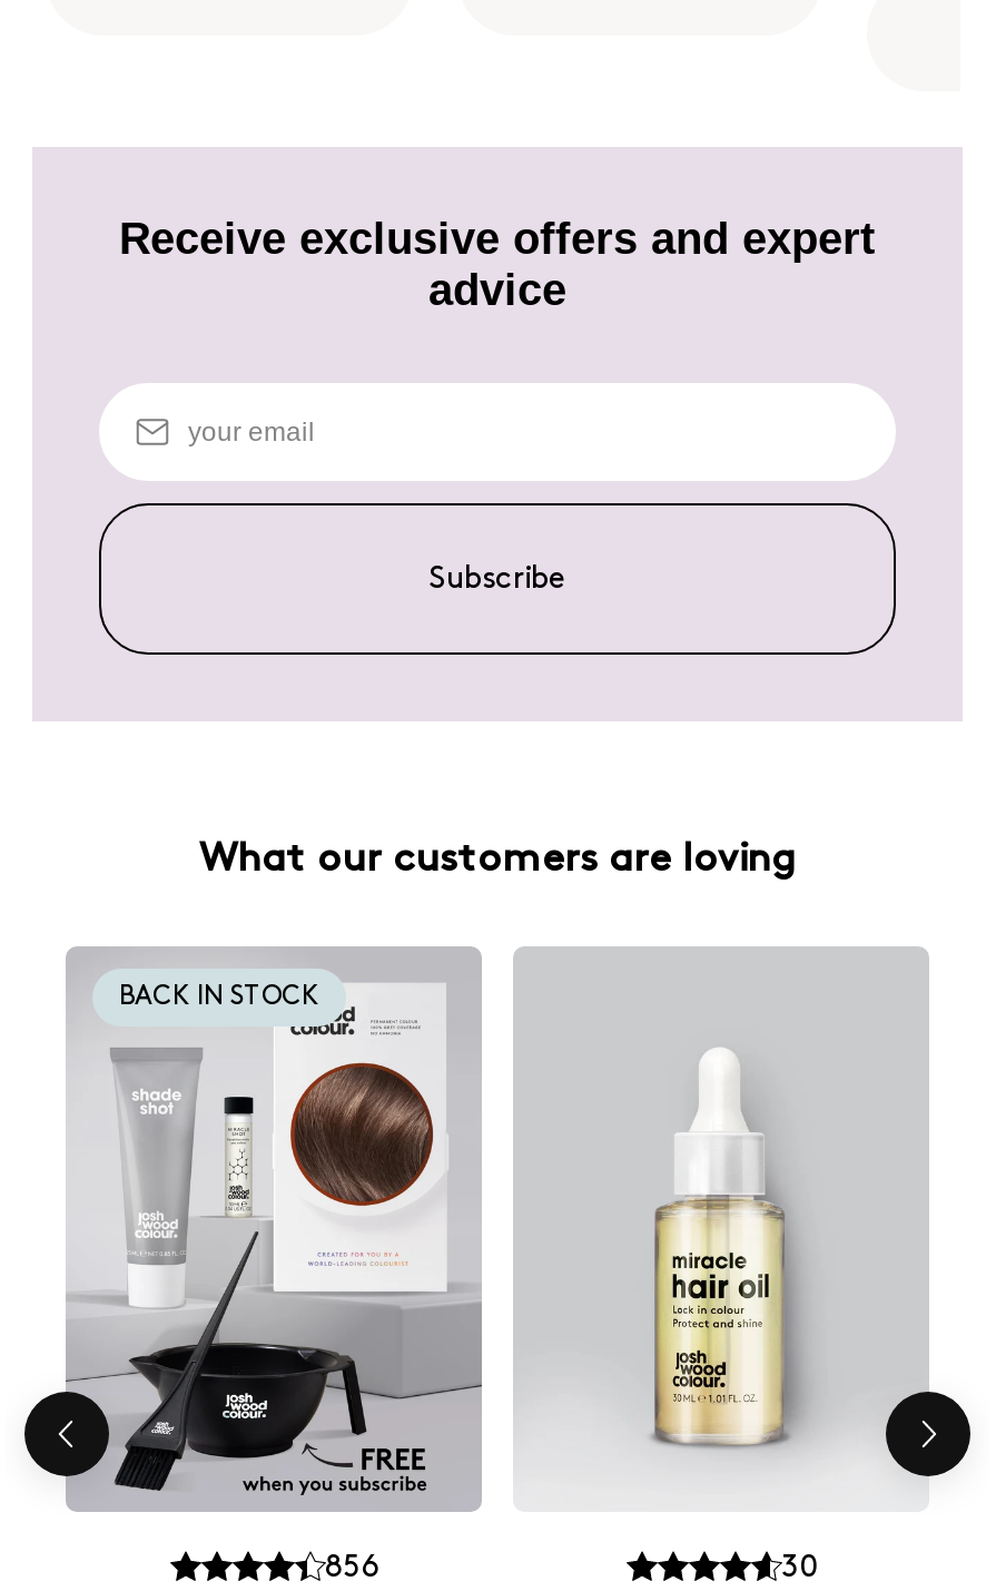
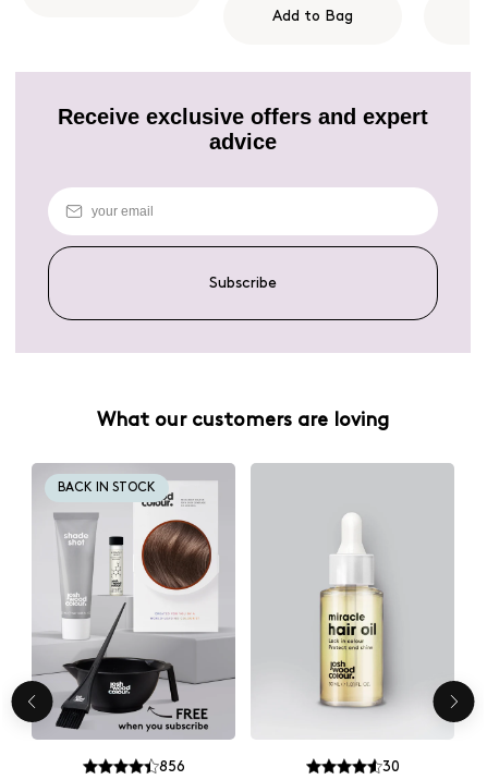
+ Add to Bag
